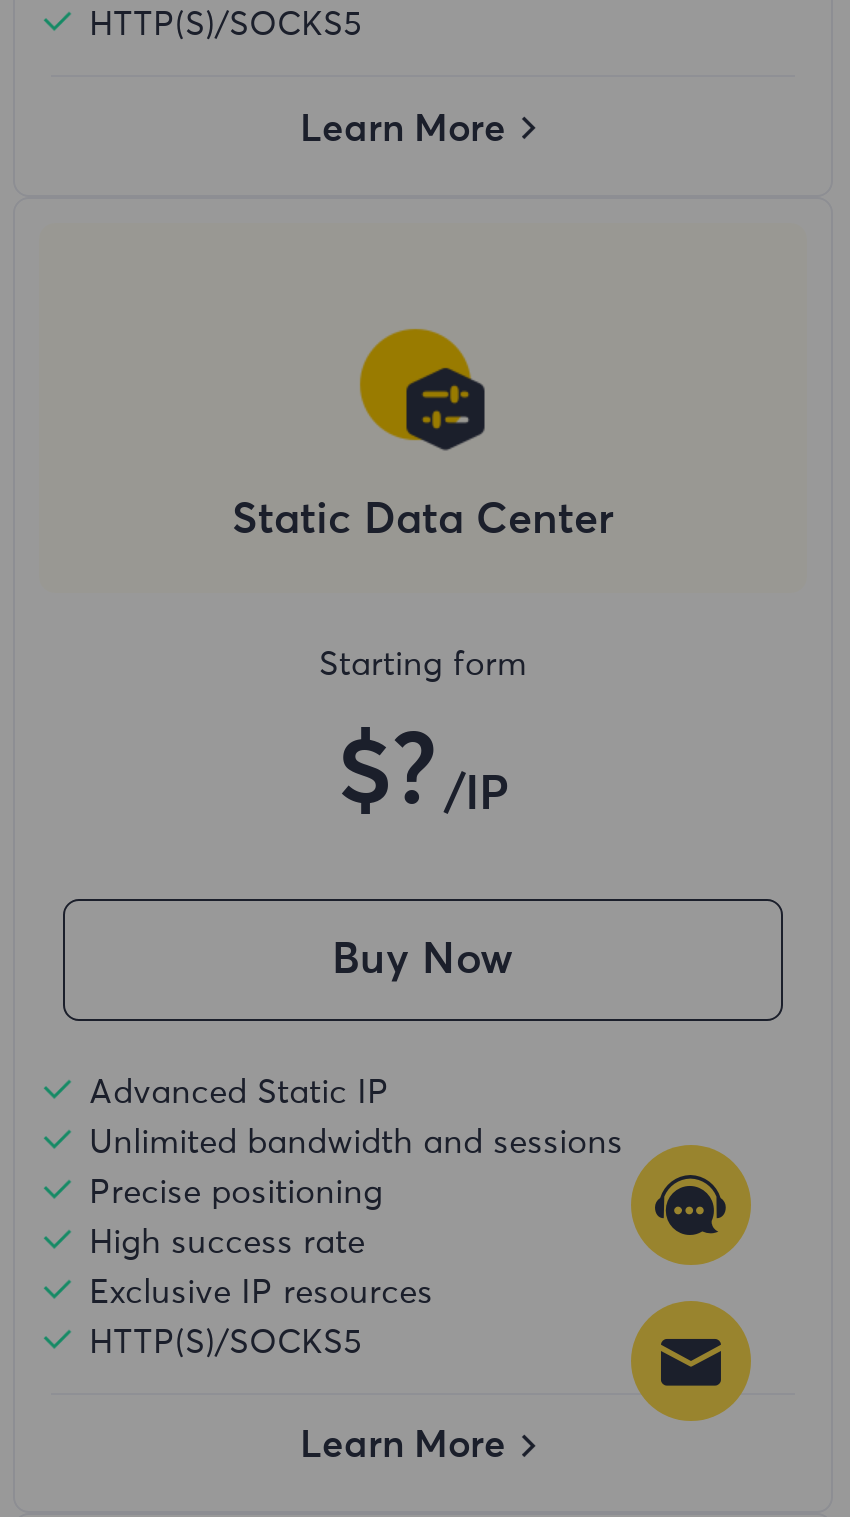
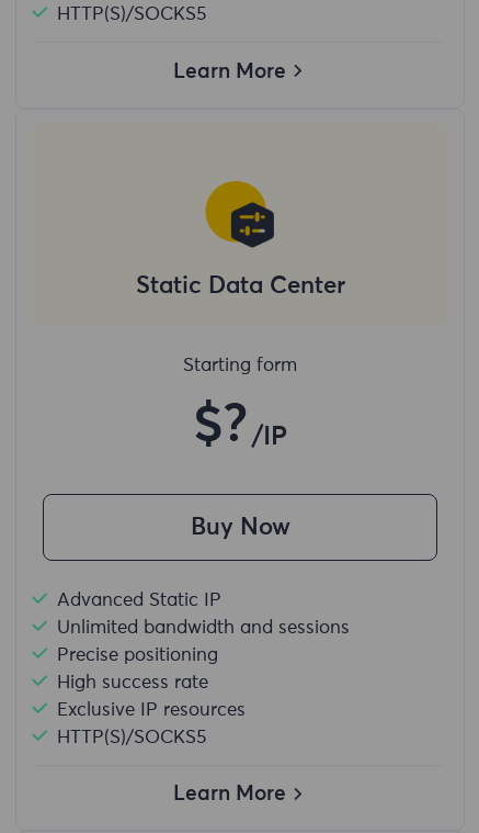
- [image]

- [image]
